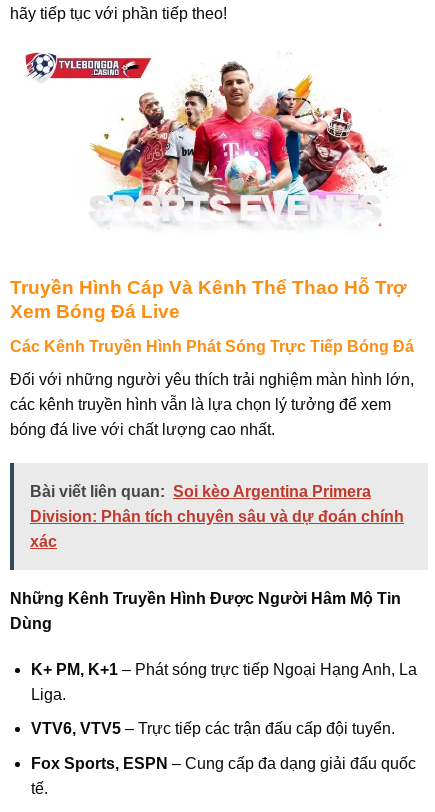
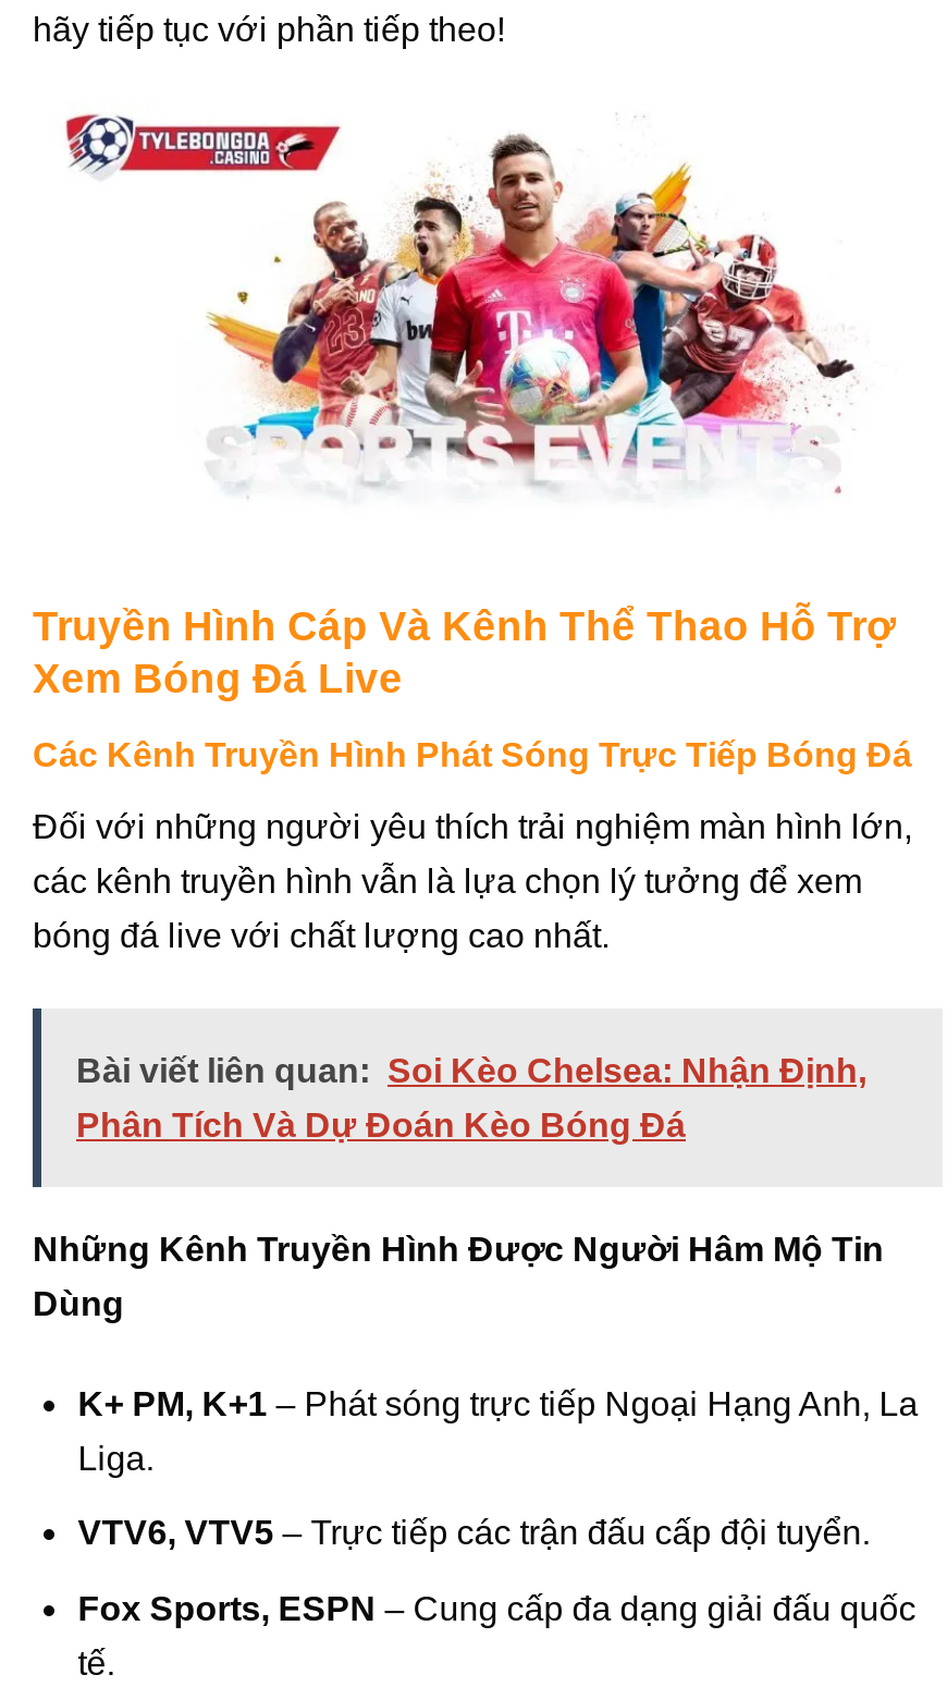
- Bài viết liên quan: Soi kèo Argentina Primera
- Division: Phân tích chuyên sâu và dự đoán chính
- xác
+ Bài viết liên quan: Soi Kèo Chelsea: Nhận Định,
+ Phân Tích Và Dự Đoán Kèo Bóng Đá
